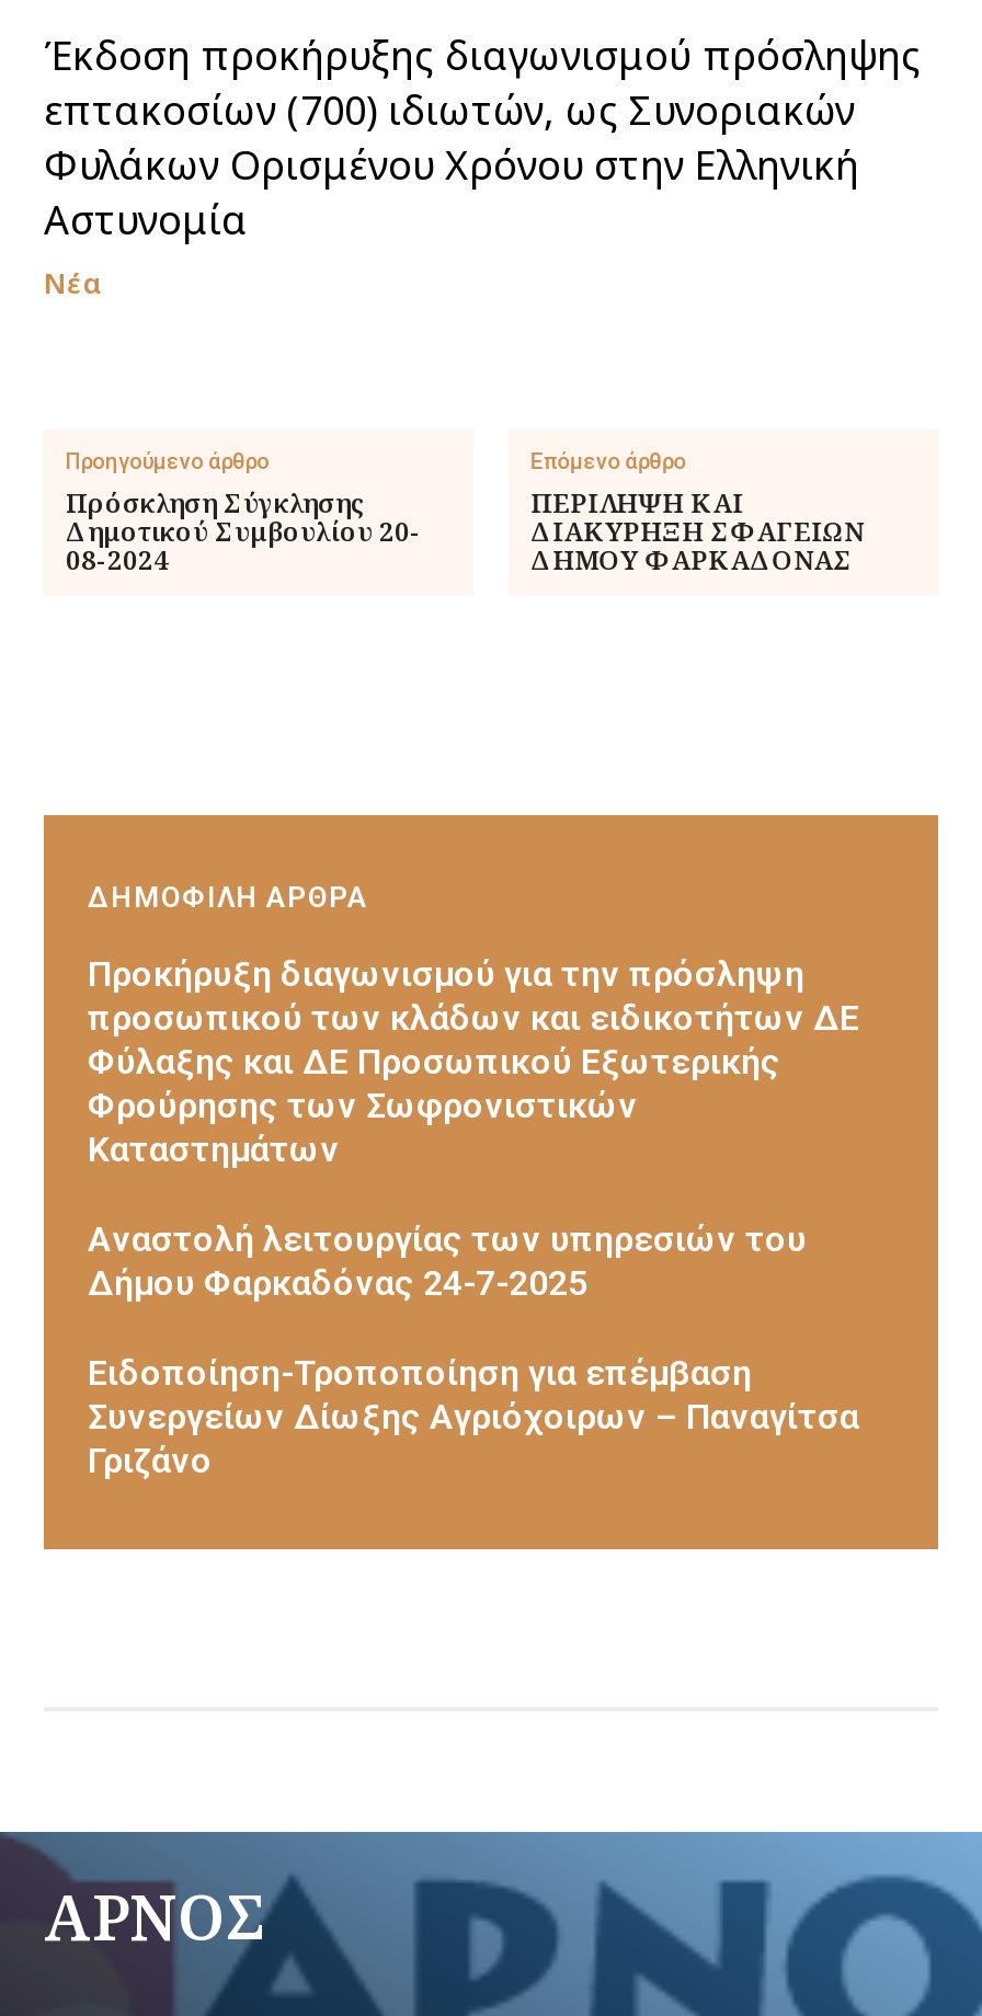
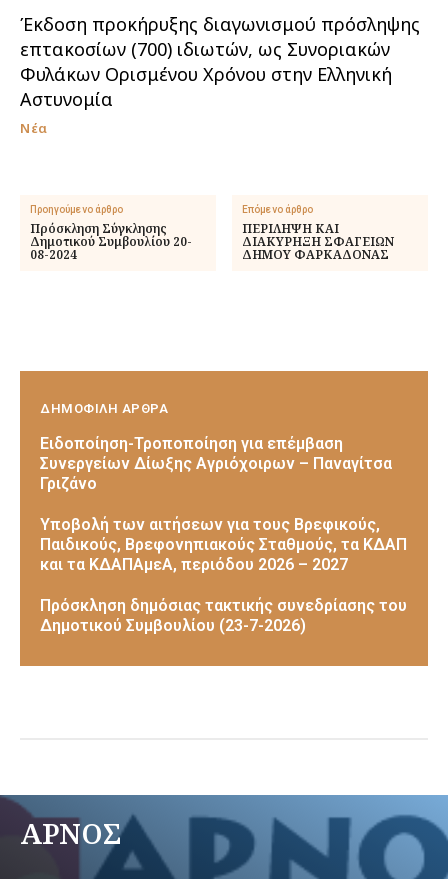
- Προκήρυξη διαγωνισμού για την πρόσληψη
- προσωπικού των κλάδων και ειδικοτήτων ΔΕ
- Φύλαξης και ΔΕ Προσωπικού Εξωτερικής
- Φρούρησης των Σωφρονιστικών
- Καταστημάτων
- Αναστολή λειτουργίας των υπηρεσιών του
- Δήμου Φαρκαδόνας 24-7-2025

moved up: Ειδοποίηση-Τροποποίηση για επέμβαση | Συνεργείων Δίωξης Αγριόχοιρων – Παναγίτσα | Γριζάνο

+ Υποβολή των αιτήσεων για τους Βρεφικούς,
+ Παιδικούς, Βρεφονηπιακούς Σταθμούς, τα ΚΔΑΠ
+ και τα ΚΔΑΠΑμεΑ, περιόδου 2026 – 2027
+ Πρόσκληση δημόσιας τακτικής συνεδρίασης του
+ Δημοτικού Συμβουλίου (23-7-2026)
